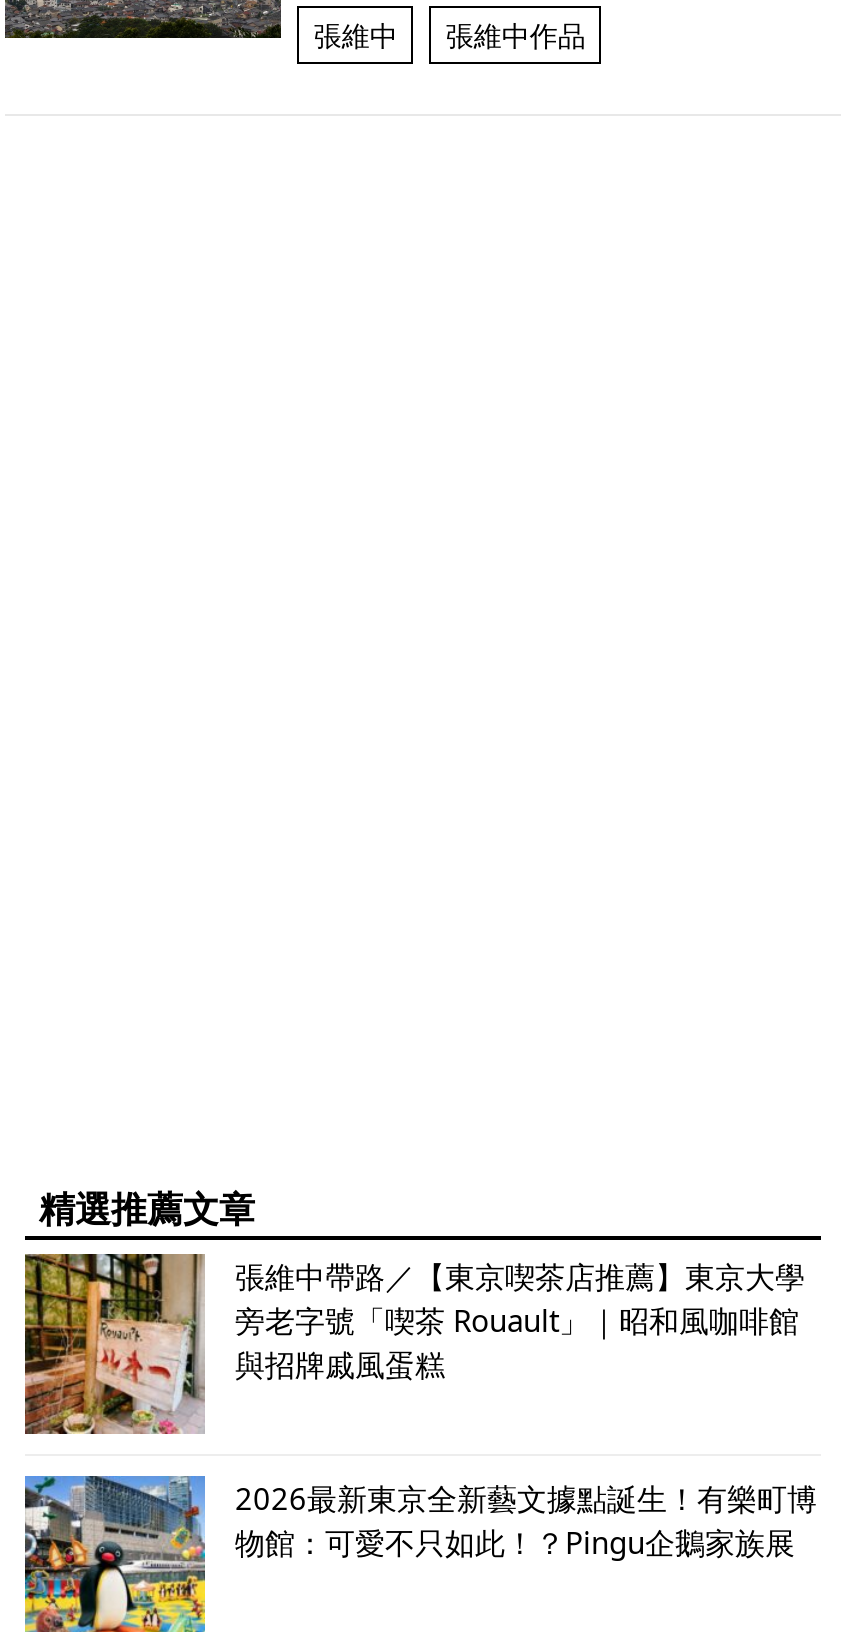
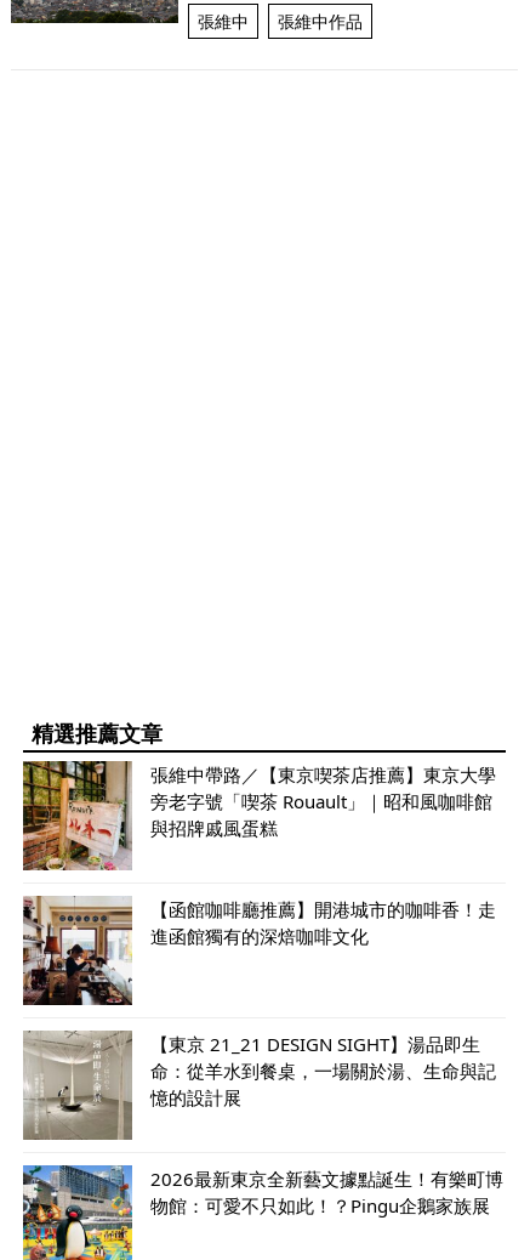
+ [image]
+ 【函館咖啡廳推薦】開港城市的咖啡香！走
+ 進函館獨有的深焙咖啡文化

+ [image]
+ 【東京 21_21 DESIGN SIGHT】湯品即生
+ 命：從羊水到餐桌，一場關於湯、生命與記
+ 憶的設計展
